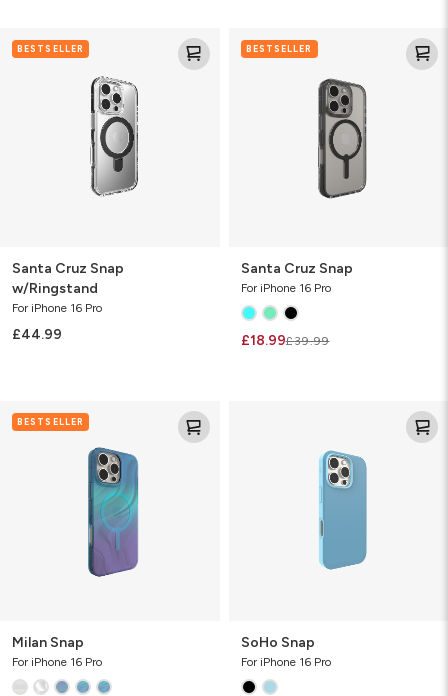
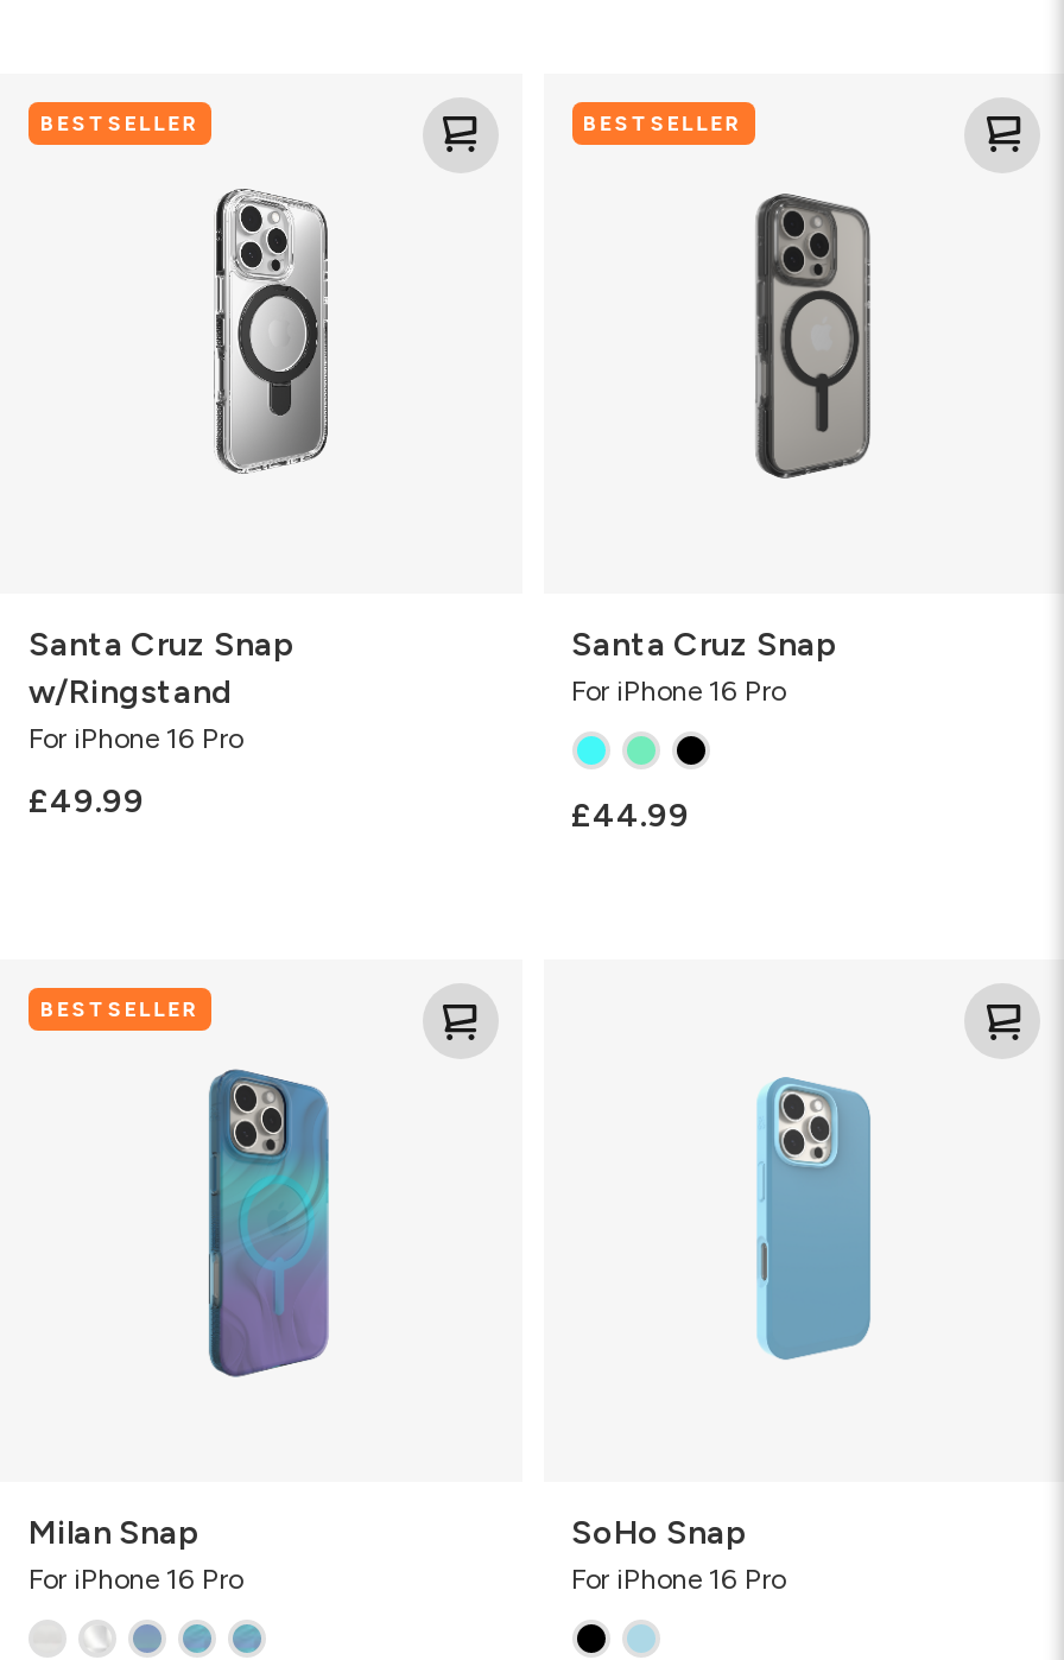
- £44.99
+ £49.99

- £18.99£39.99
+ £44.99
